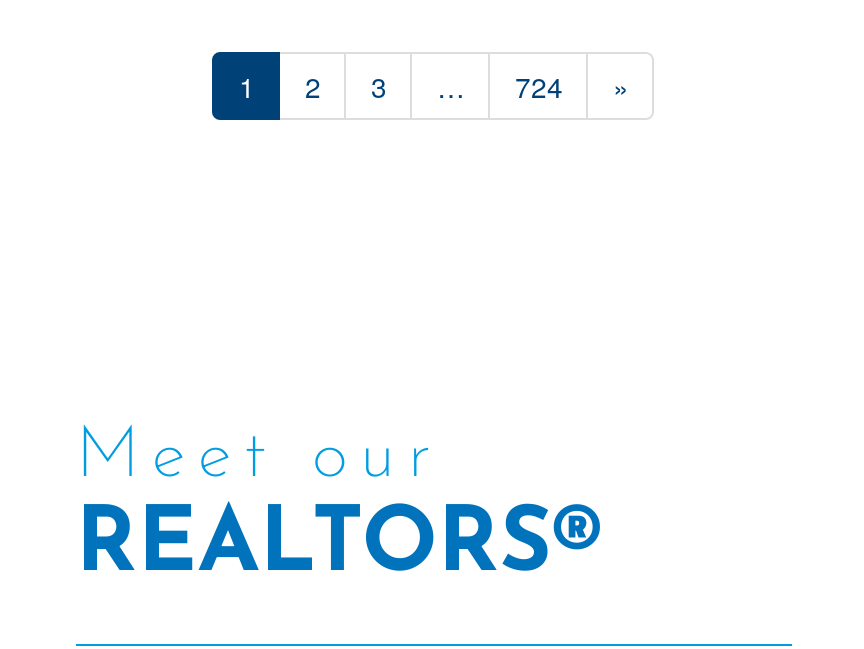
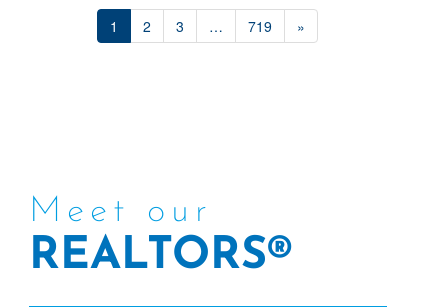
- 724
+ 719
